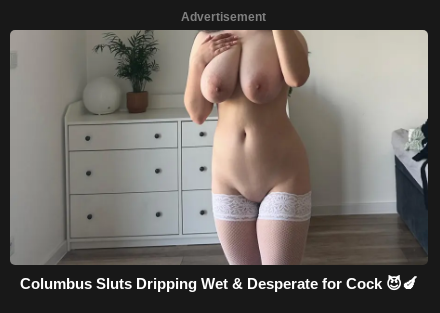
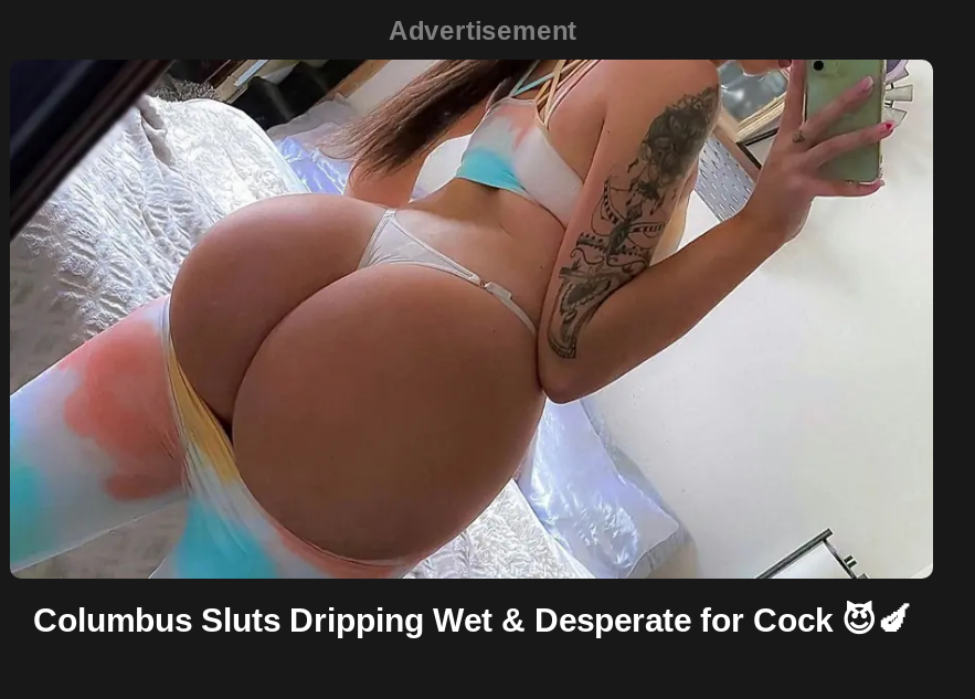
- [image]
+ [image]
